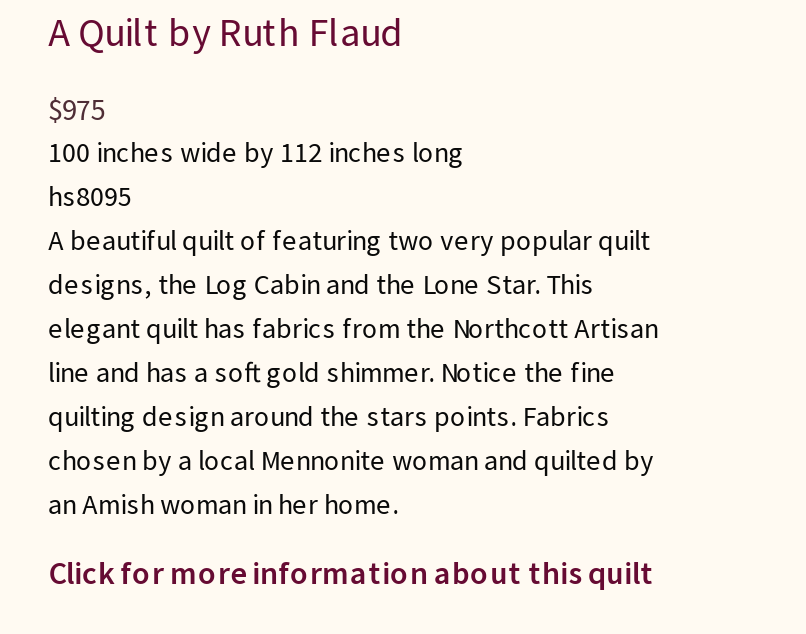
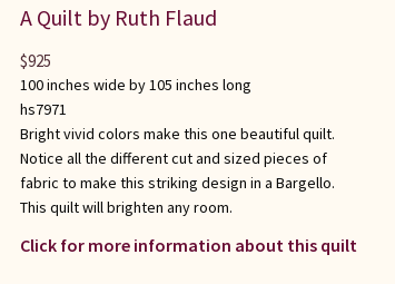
- $975
+ $925

- 100 inches wide by 112 inches long
- hs8095
- A beautiful quilt of featuring two very popular quilt
- designs, the Log Cabin and the Lone Star. This
- elegant quilt has fabrics from the Northcott Artisan
- line and has a soft gold shimmer. Notice the fine
- quilting design around the stars points. Fabrics
- chosen by a local Mennonite woman and quilted by
- an Amish woman in her home.
+ 100 inches wide by 105 inches long
+ hs7971
+ Bright vivid colors make this one beautiful quilt.
+ Notice all the different cut and sized pieces of
+ fabric to make this striking design in a Bargello.
+ This quilt will brighten any room.
